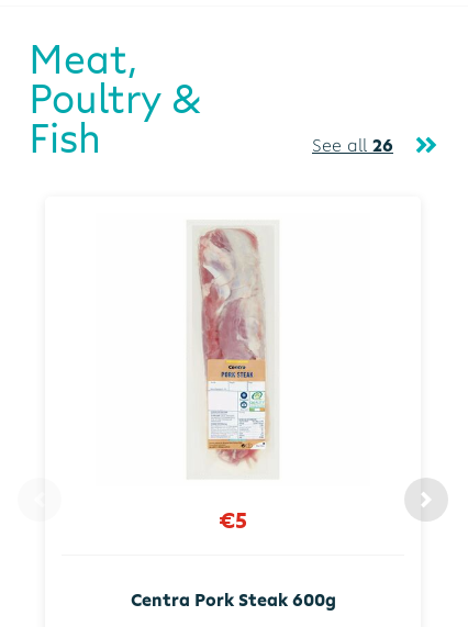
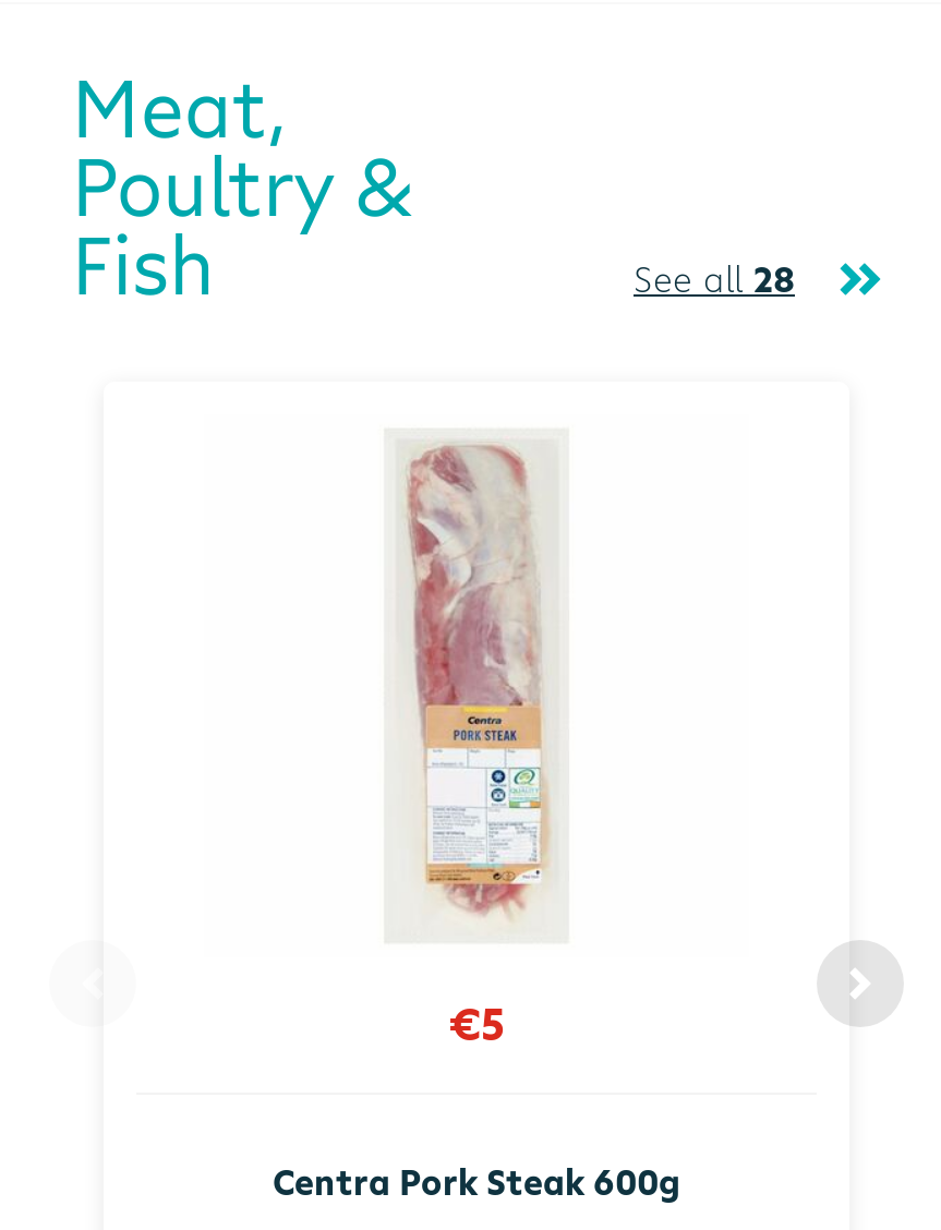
- See all 26
+ See all 28
